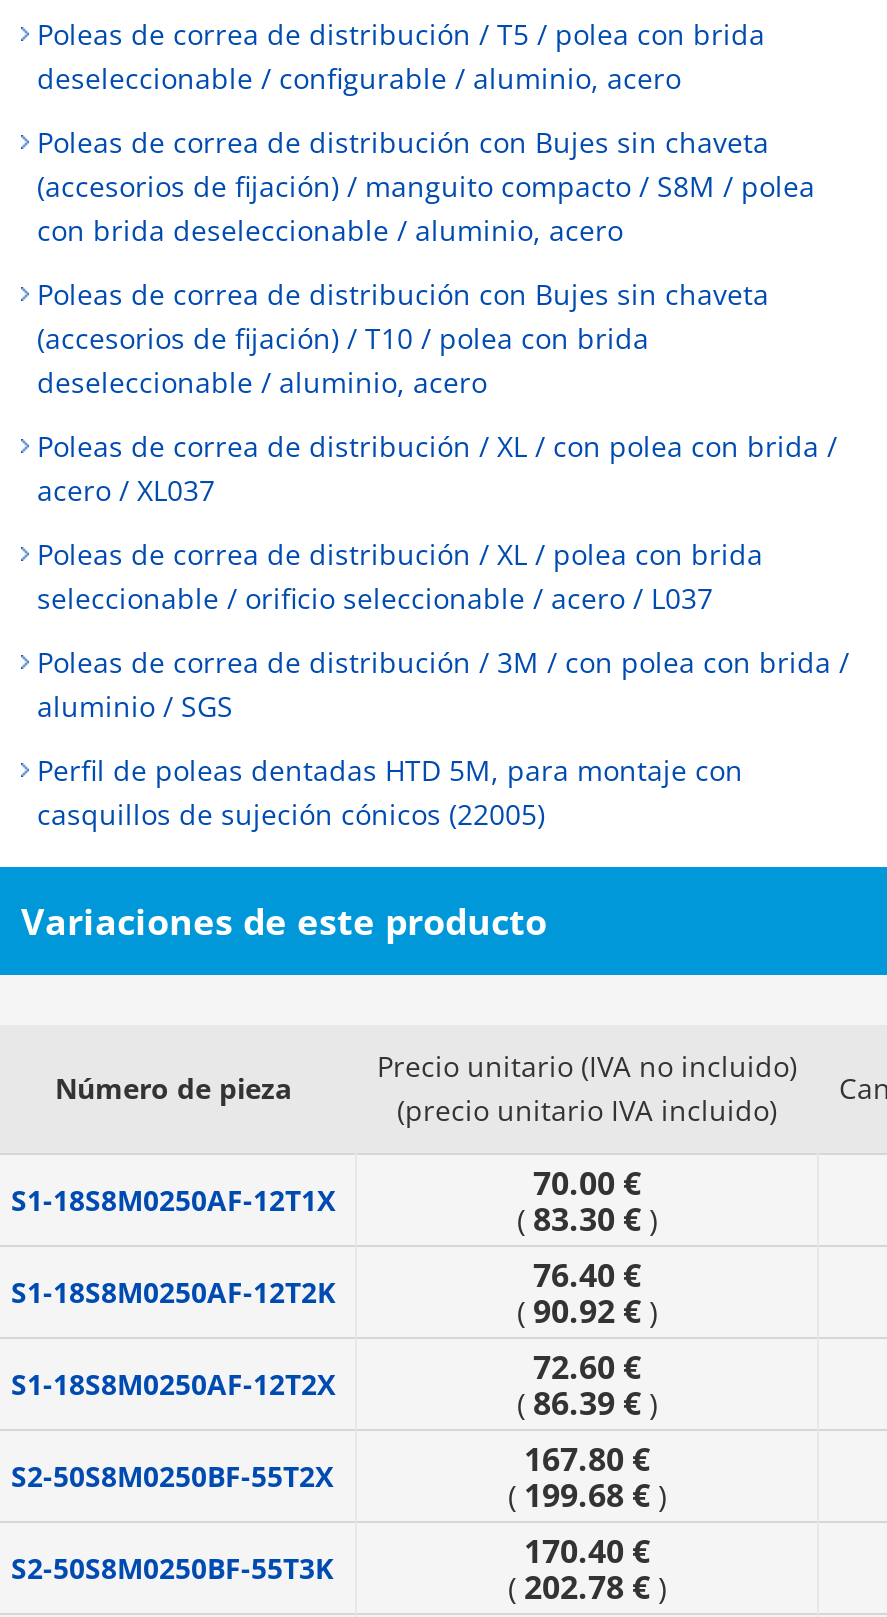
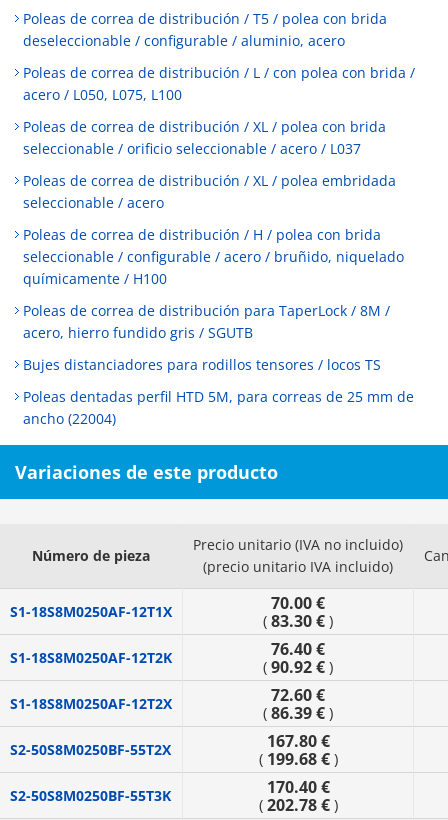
- Poleas de correa de distribución con Bujes sin chaveta
- (accesorios de fijación) / manguito compacto / S8M / polea
- con brida deseleccionable / aluminio, acero
- Poleas de correa de distribución con Bujes sin chaveta
- (accesorios de fijación) / T10 / polea con brida
- deseleccionable / aluminio, acero
- Poleas de correa de distribución / XL / con polea con brida /
- acero / XL037
+ Poleas de correa de distribución / L / con polea con brida /
+ acero / L050, L075, L100

moved up: Poleas de correa de distribución / XL / polea con brida | seleccionable / orificio seleccionable / acero / L037

- Poleas de correa de distribución / 3M / con polea con brida /
- aluminio / SGS
- Perfil de poleas dentadas HTD 5M, para montaje con
- casquillos de sujeción cónicos (22005)
+ Poleas de correa de distribución / XL / polea embridada
+ seleccionable / acero
+ Poleas de correa de distribución / H / polea con brida
+ seleccionable / configurable / acero / bruñido, niquelado
+ químicamente / H100
+ Poleas de correa de distribución para TaperLock / 8M /
+ acero, hierro fundido gris / SGUTB
+ Bujes distanciadores para rodillos tensores / locos TS
+ Poleas dentadas perfil HTD 5M, para correas de 25 mm de
+ ancho (22004)
